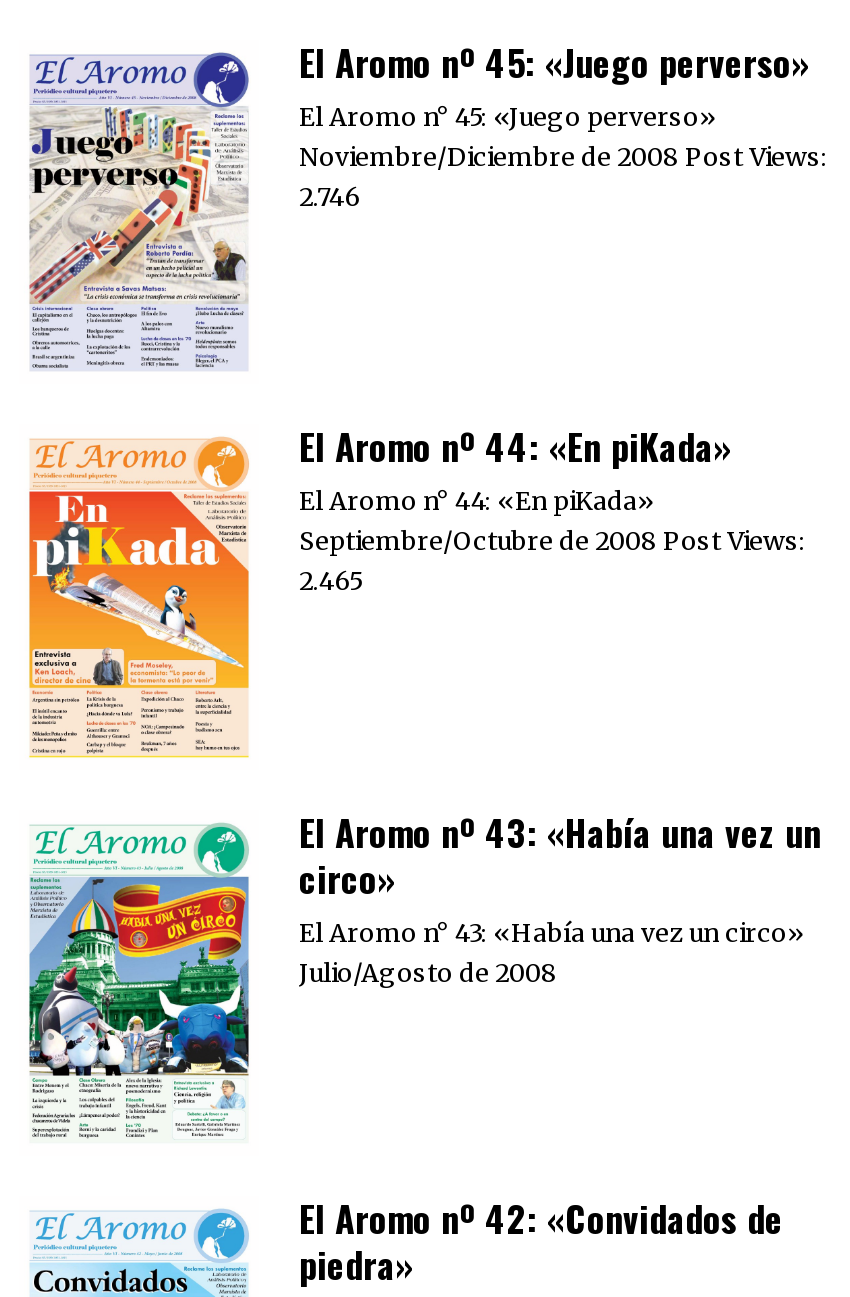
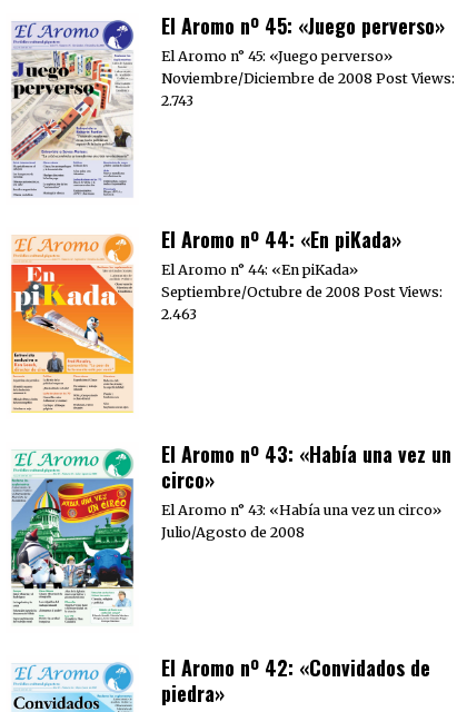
- 2.746
+ 2.743

- 2.465
+ 2.463
